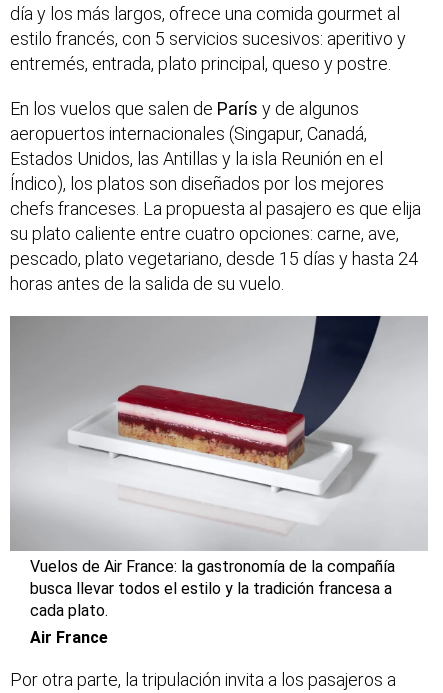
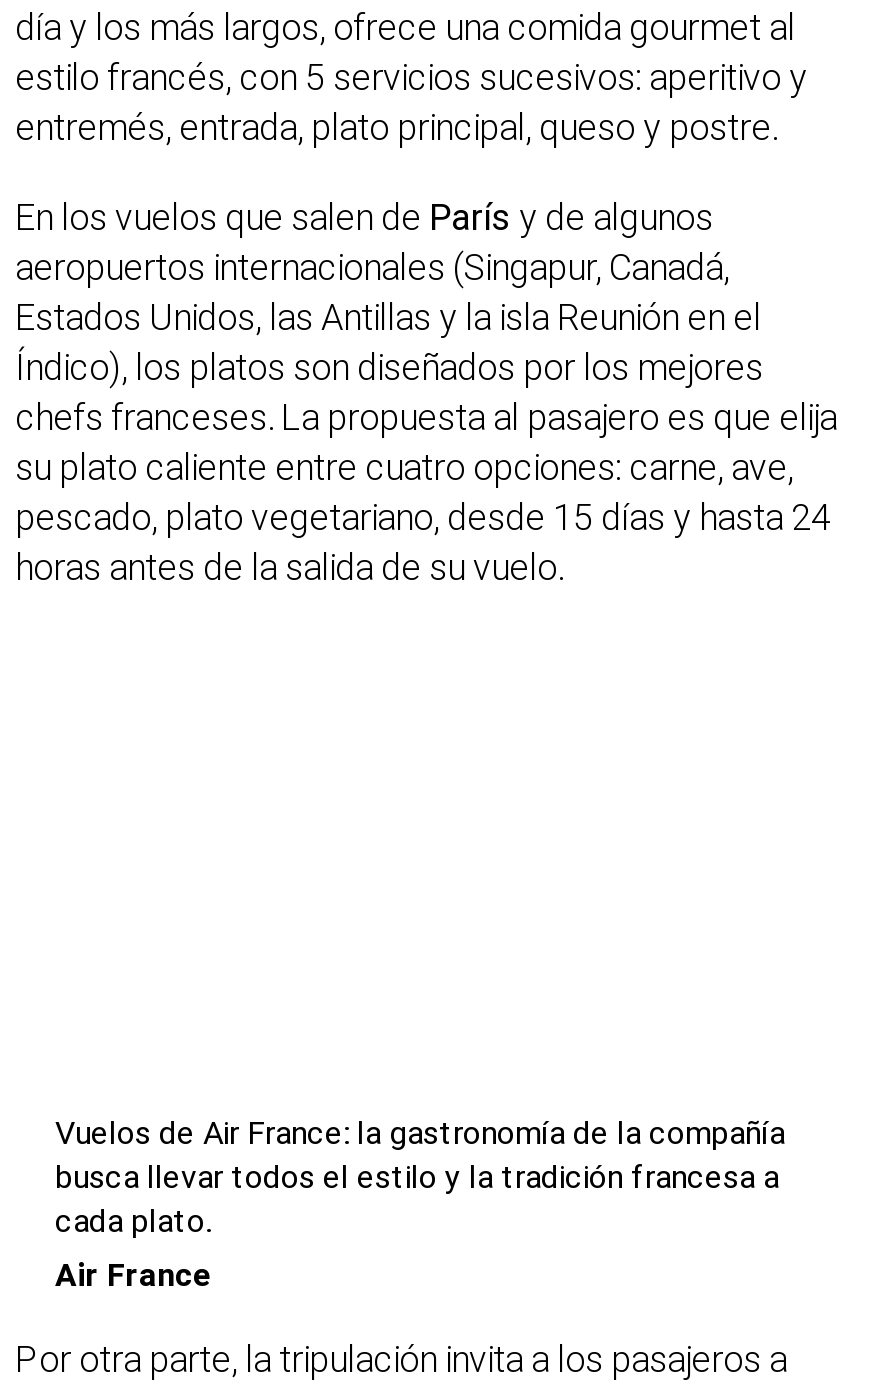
- [image]
